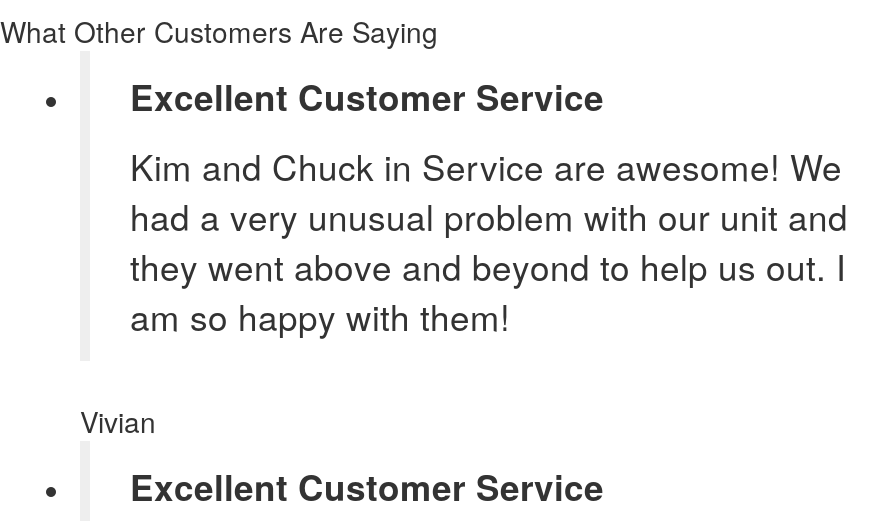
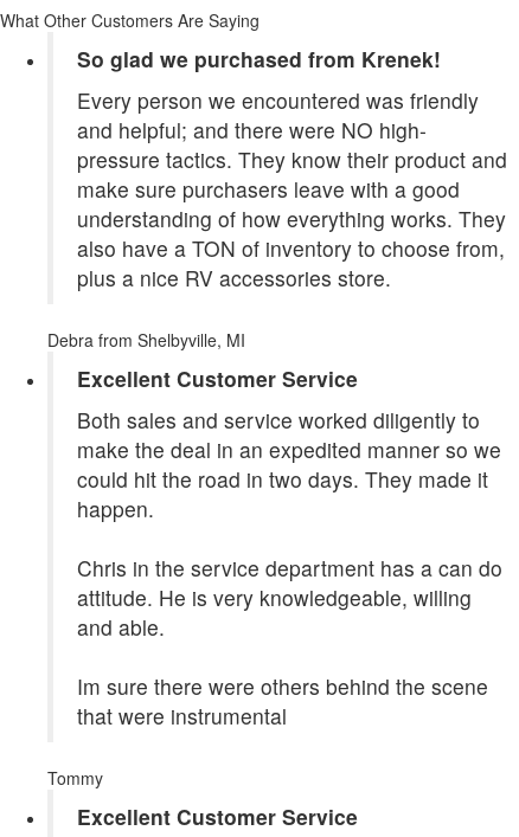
+ So glad we purchased from Krenek!
+ Every person we encountered was friendly
+ and helpful; and there were NO high-
+ pressure tactics. They know their product and
+ make sure purchasers leave with a good
+ understanding of how everything works. They
+ also have a TON of inventory to choose from,
+ plus a nice RV accessories store.
+ Debra from Shelbyville, MI

- Kim and Chuck in Service are awesome! We
- had a very unusual problem with our unit and
- they went above and beyond to help us out. I
- am so happy with them!
- Vivian
+ Both sales and service worked diligently to
+ make the deal in an expedited manner so we
+ could hit the road in two days. They made it
+ happen.
+ Chris in the service department has a can do
+ attitude. He is very knowledgeable, willing
+ and able.
+ Im sure there were others behind the scene
+ that were instrumental
+ Tommy
